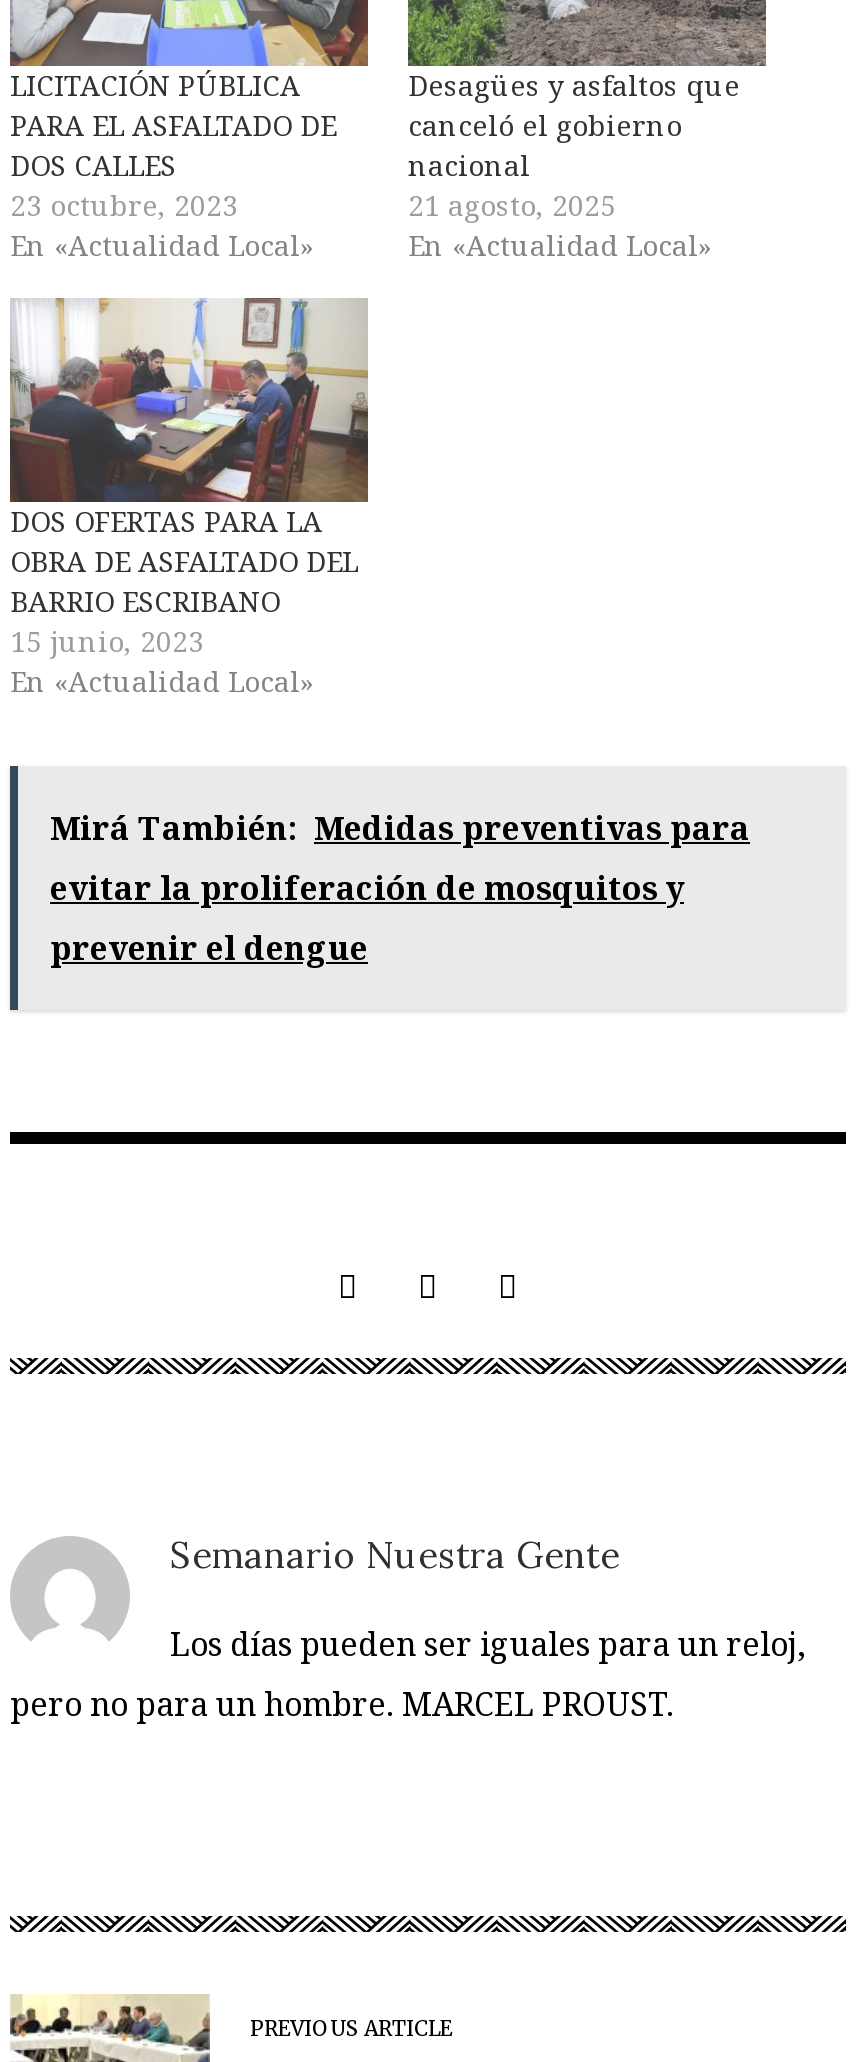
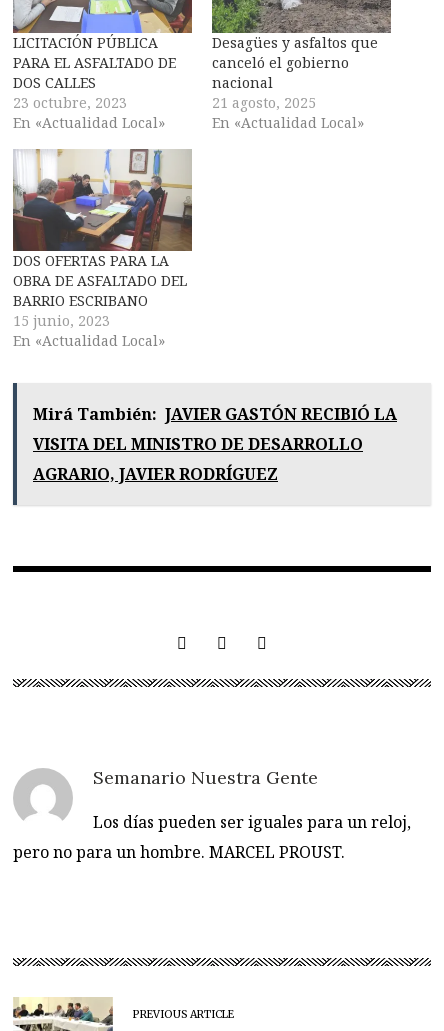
- Mirá También: Medidas preventivas para
- evitar la proliferación de mosquitos y
- prevenir el dengue
+ Mirá También: JAVIER GASTÓN RECIBIÓ LA
+ VISITA DEL MINISTRO DE DESARROLLO
+ AGRARIO, JAVIER RODRÍGUEZ
